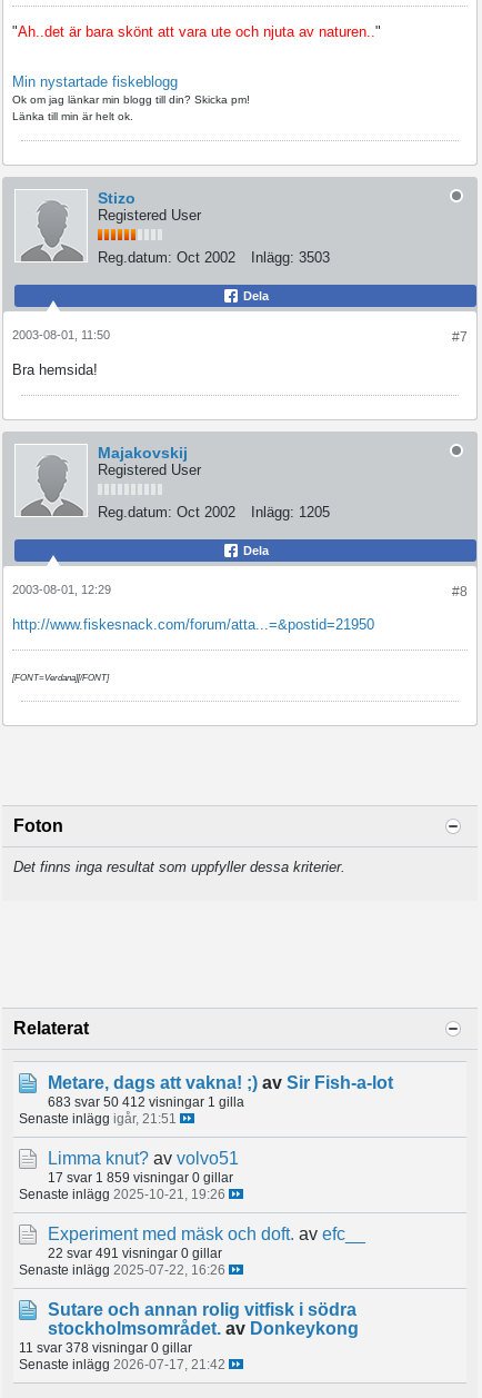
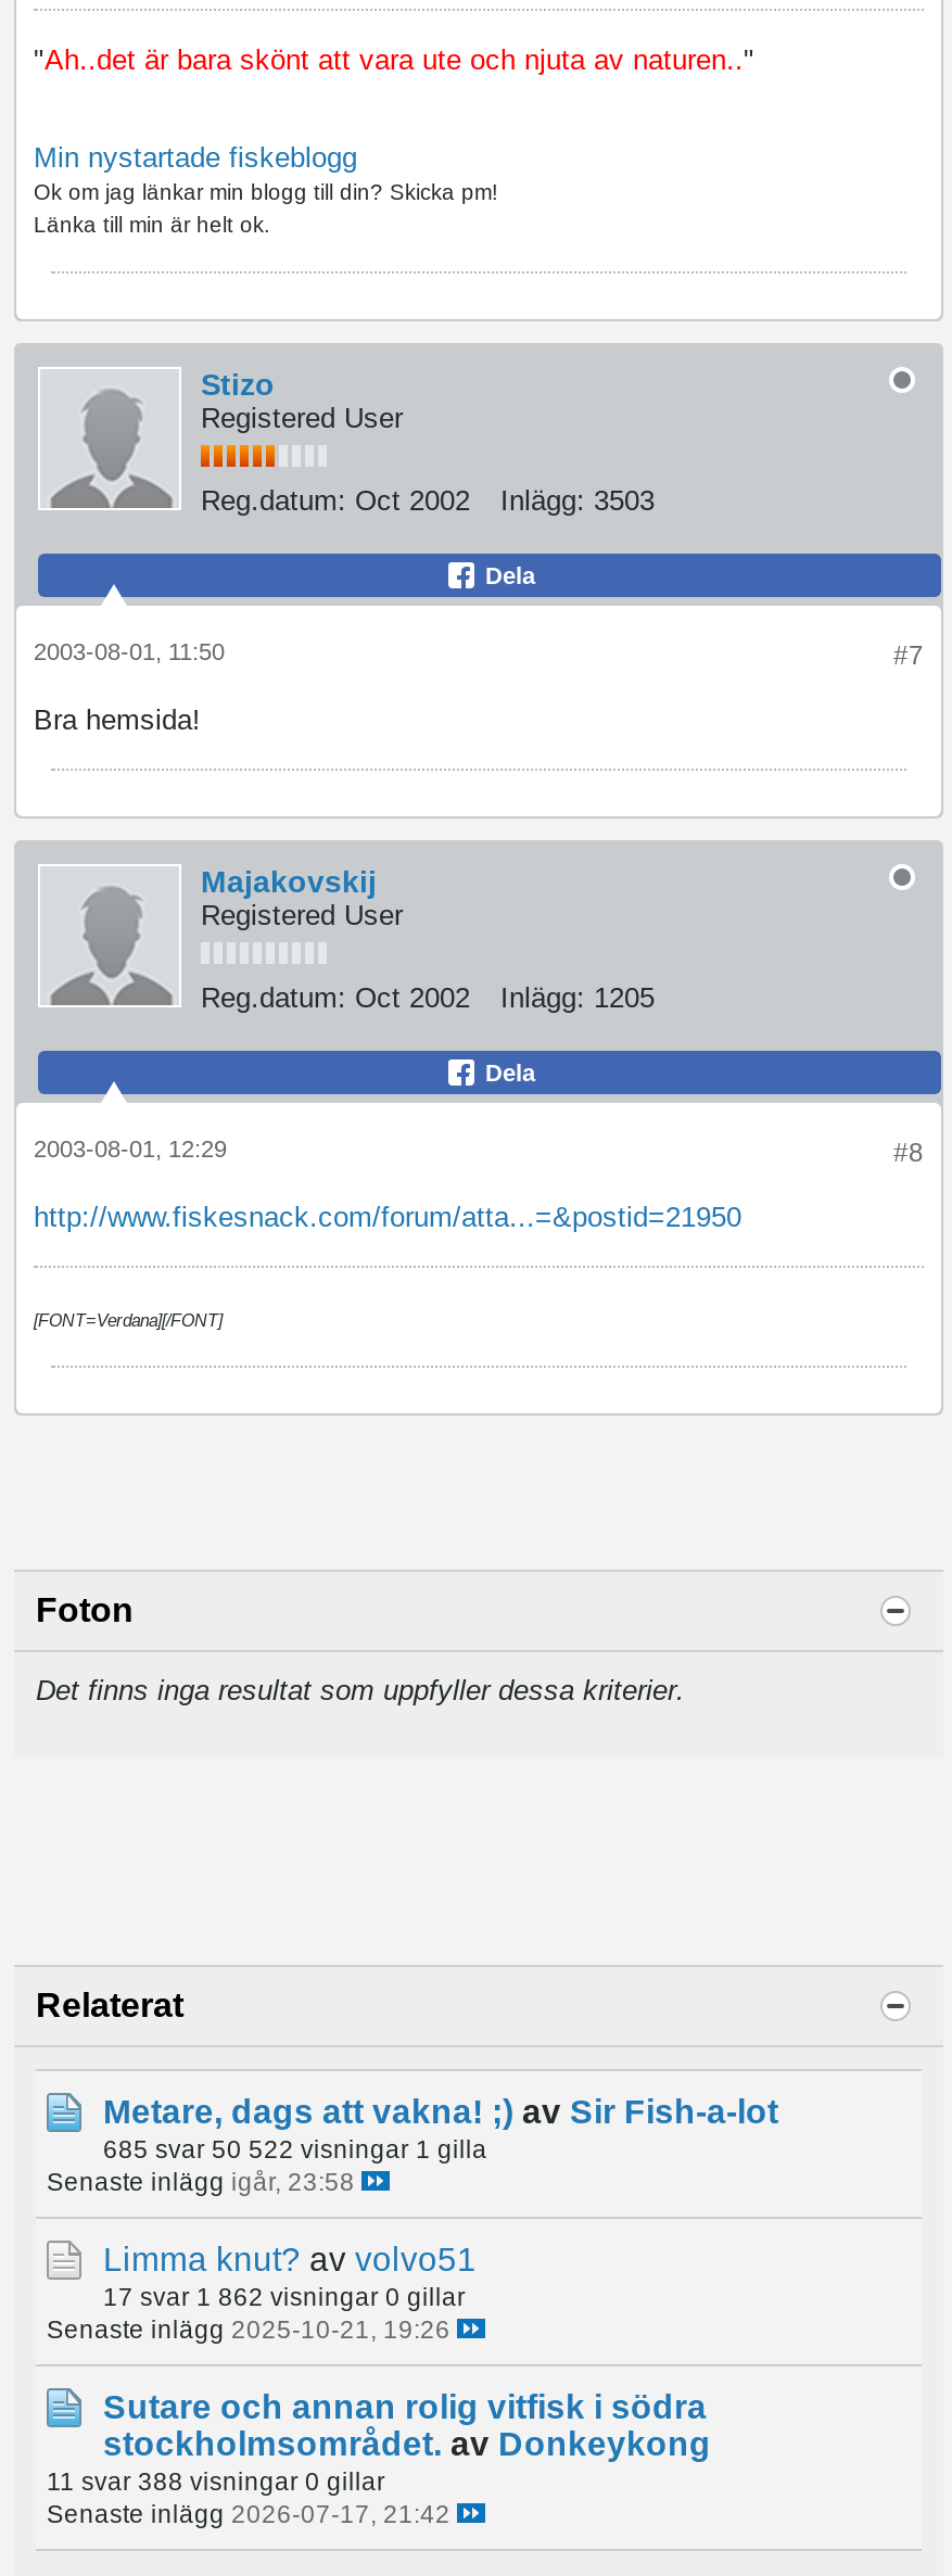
- 683 svar 50 412 visningar 1 gilla
+ 685 svar 50 522 visningar 1 gilla

- Senaste inlägg igår, 21:51
+ Senaste inlägg igår, 23:58

- 17 svar 1 859 visningar 0 gillar
+ 17 svar 1 862 visningar 0 gillar

- Experiment med mäsk och doft. av efc__
- 22 svar 491 visningar 0 gillar
- Senaste inlägg 2025-07-22, 16:26

- 11 svar 378 visningar 0 gillar
+ 11 svar 388 visningar 0 gillar
